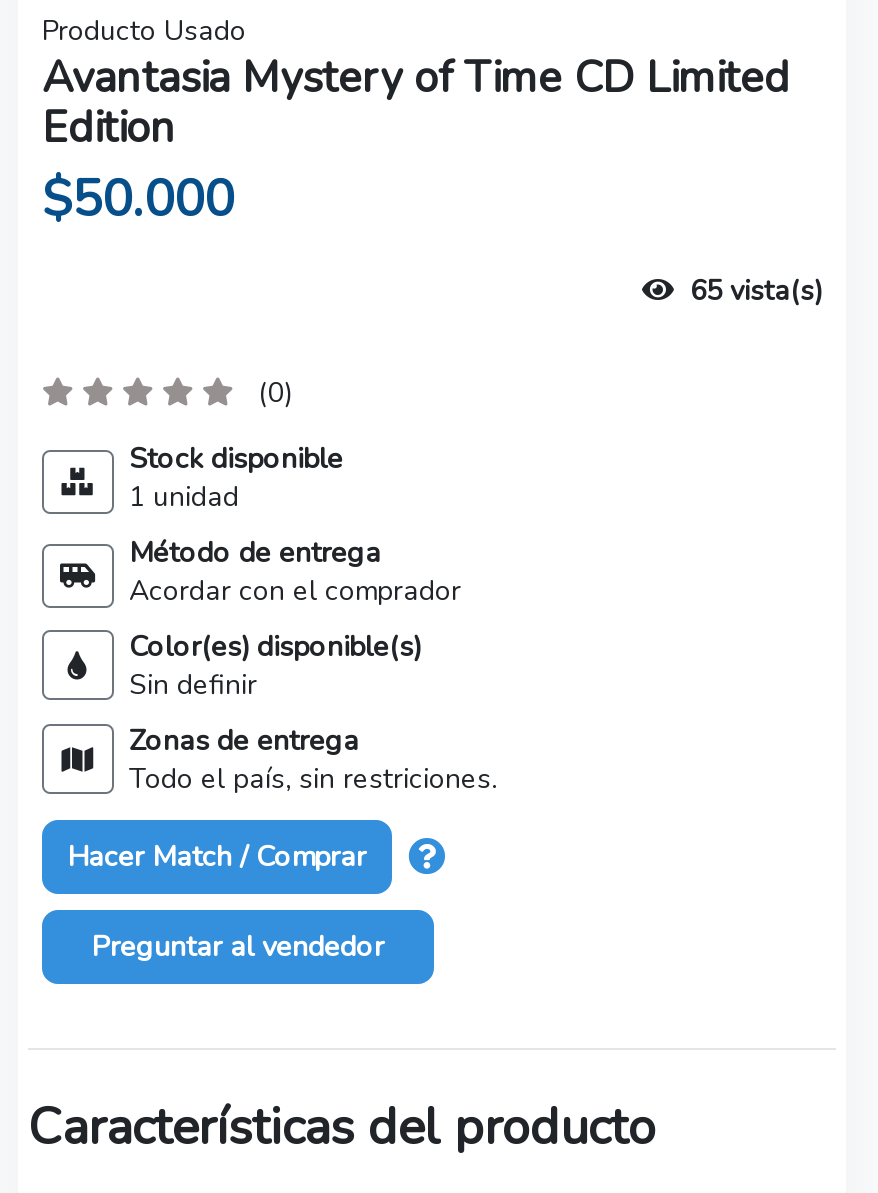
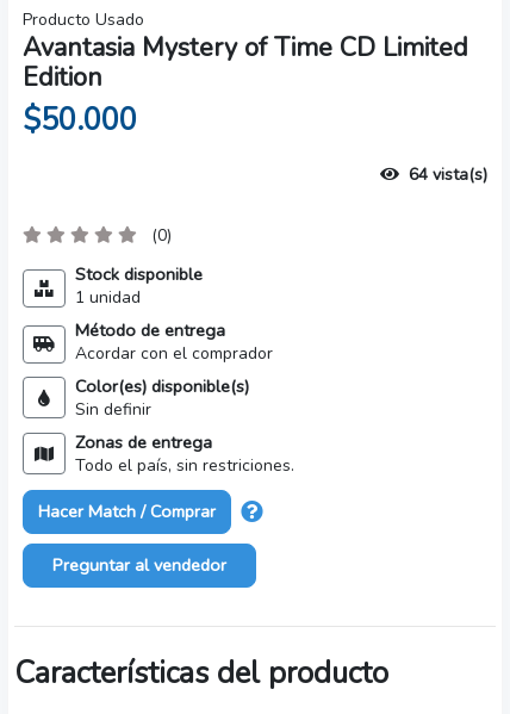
- 65 vista(s)
+ 64 vista(s)
